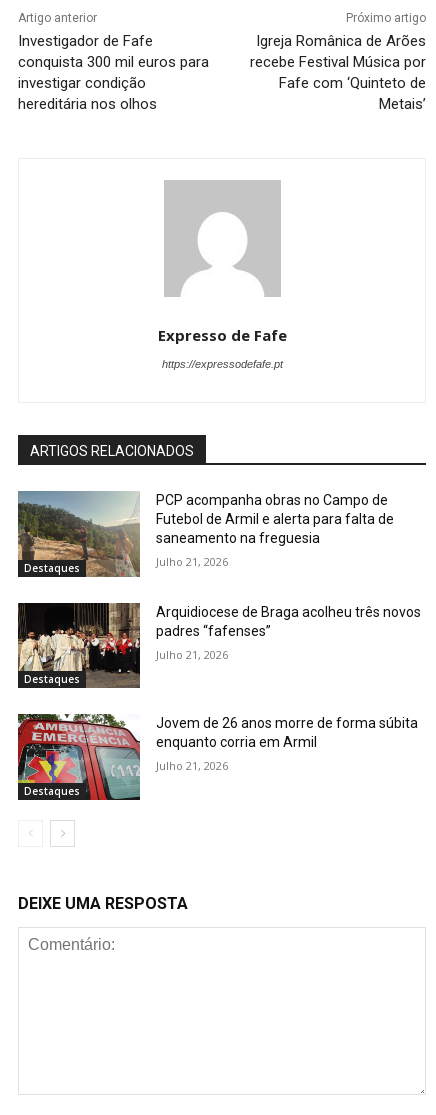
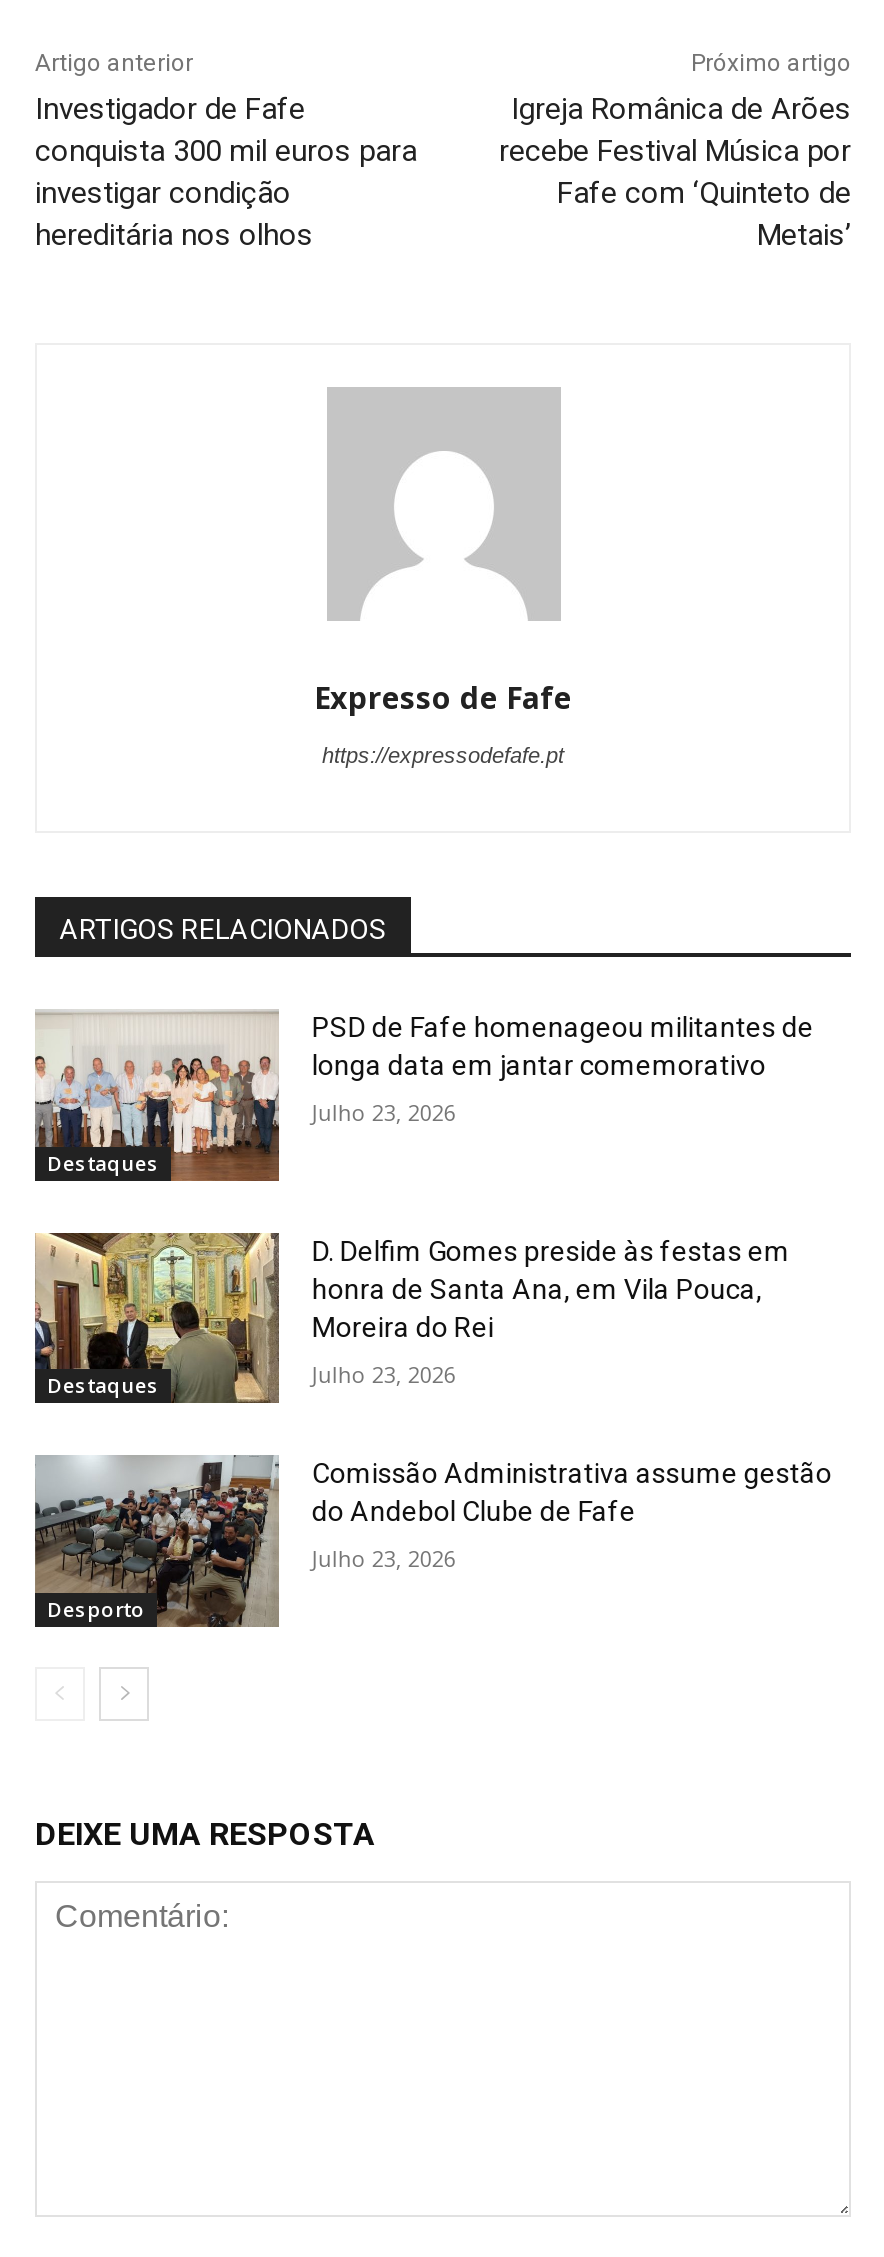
- [image]
- PCP acompanha obras no Campo de
- Futebol de Armil e alerta para falta de
- saneamento na freguesia
+ [image]
+ PSD de Fafe homenageou militantes de
+ longa data em jantar comemorativo

- Julho 21, 2026
+ Julho 23, 2026

- [image]
- Arquidiocese de Braga acolheu três novos
- padres “fafenses”
+ [image]
+ D. Delfim Gomes preside às festas em
+ honra de Santa Ana, em Vila Pouca,
+ Moreira do Rei

- Julho 21, 2026
+ Julho 23, 2026

- [image]
- Destaques
+ [image]
+ Desporto

- Jovem de 26 anos morre de forma súbita
- enquanto corria em Armil
+ Comissão Administrativa assume gestão
+ do Andebol Clube de Fafe

- Julho 21, 2026
+ Julho 23, 2026
